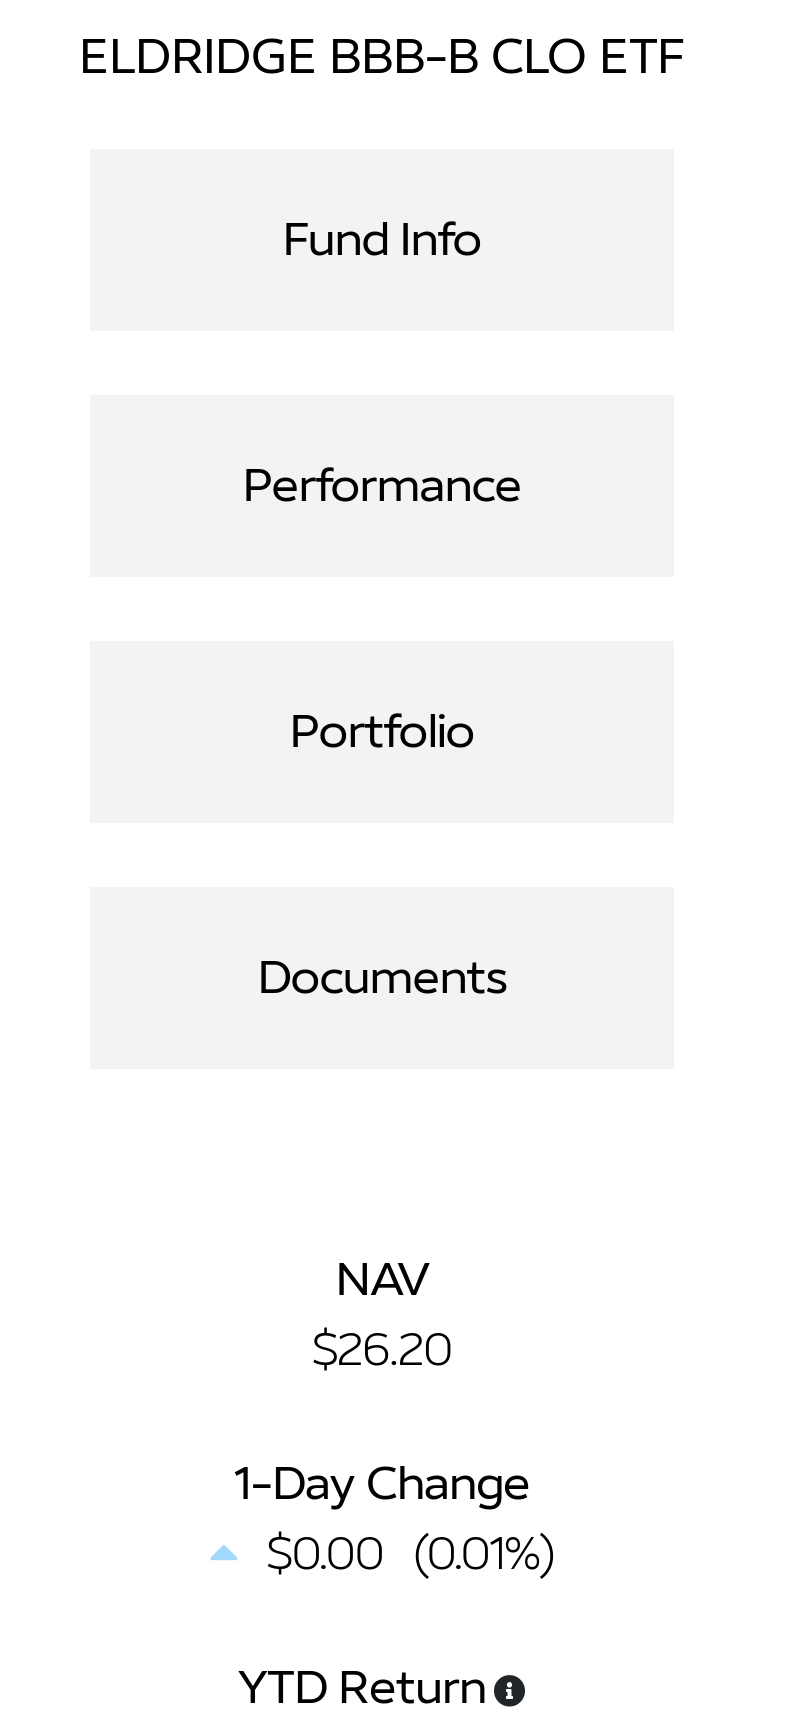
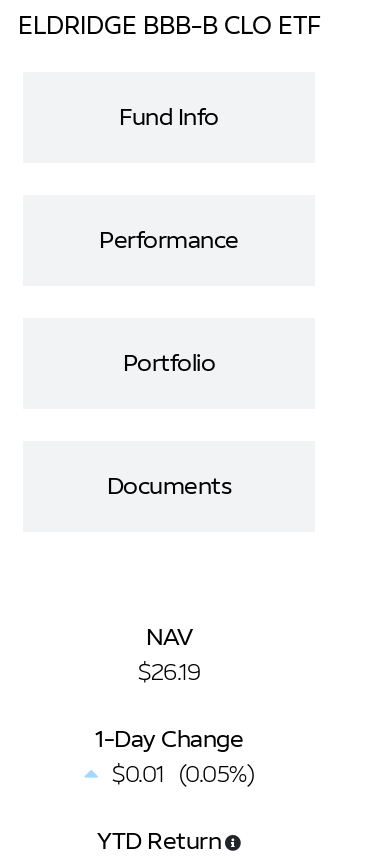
- $26.20
+ $26.19

- $0.00 (0.01%)
+ $0.01 (0.05%)
